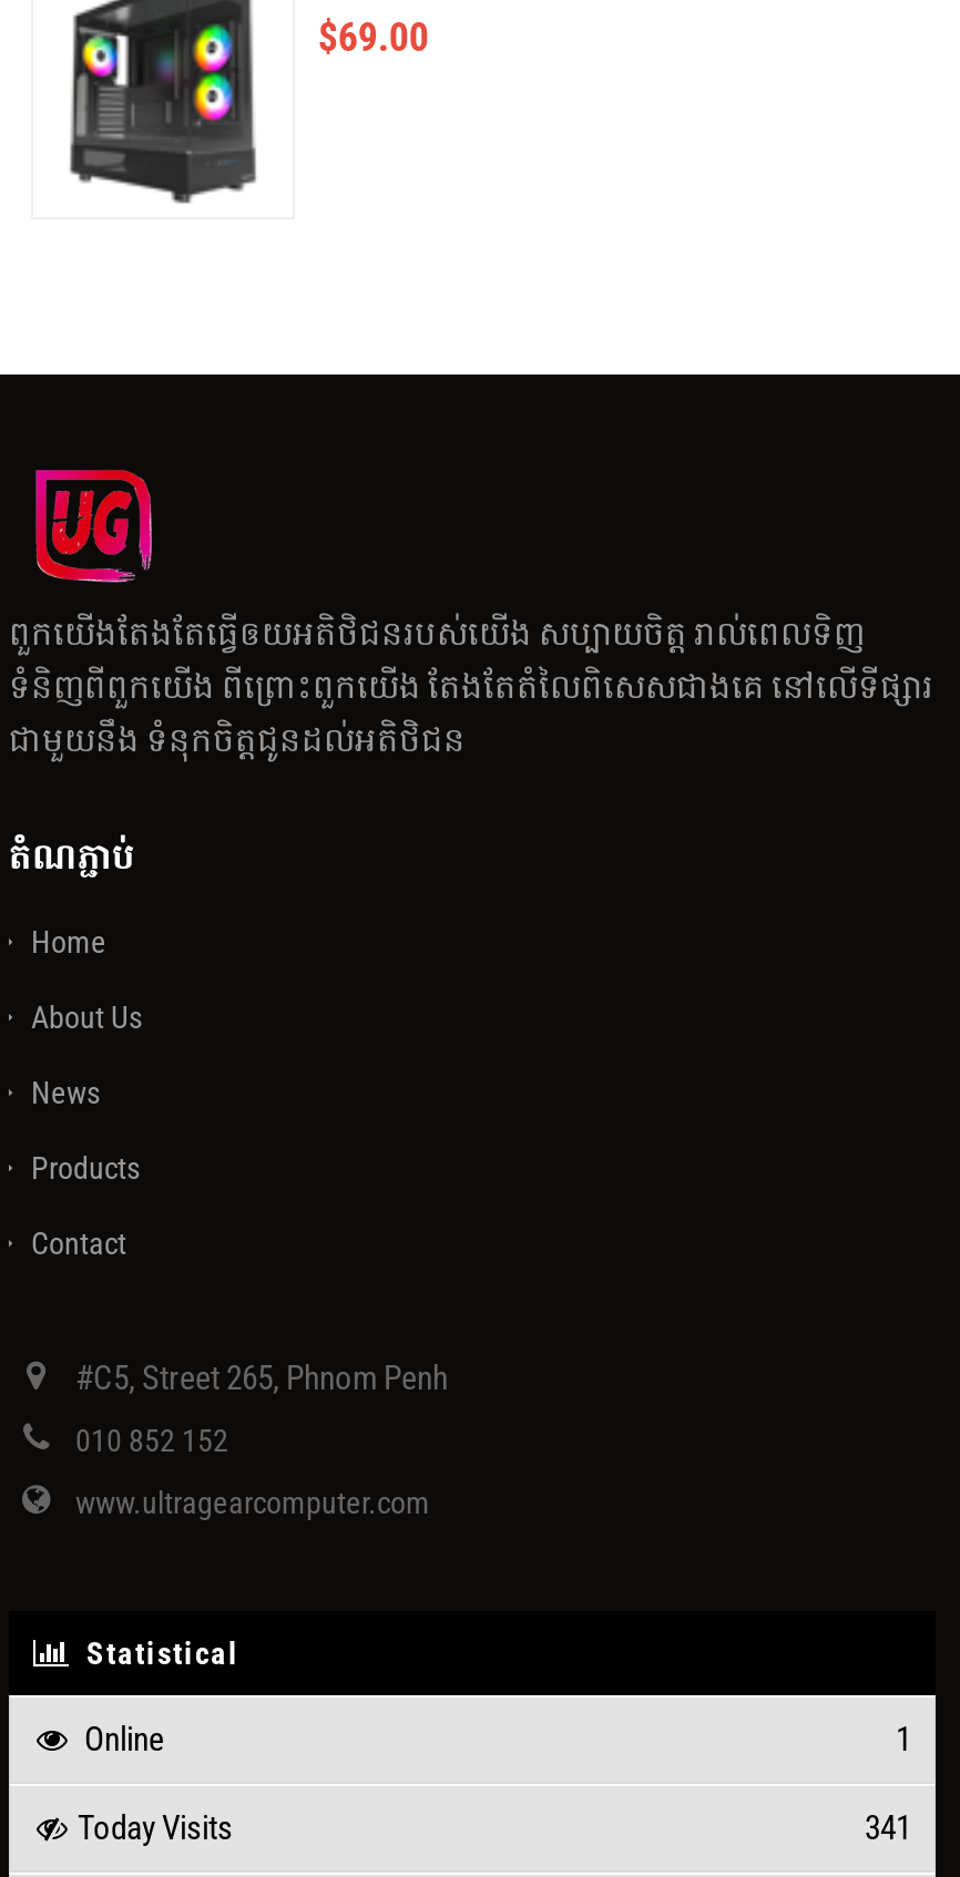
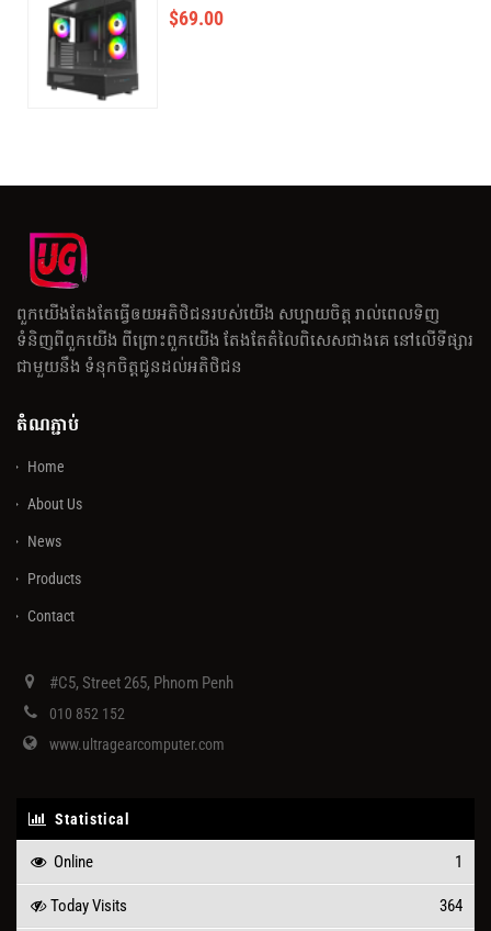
- 341
+ 364
